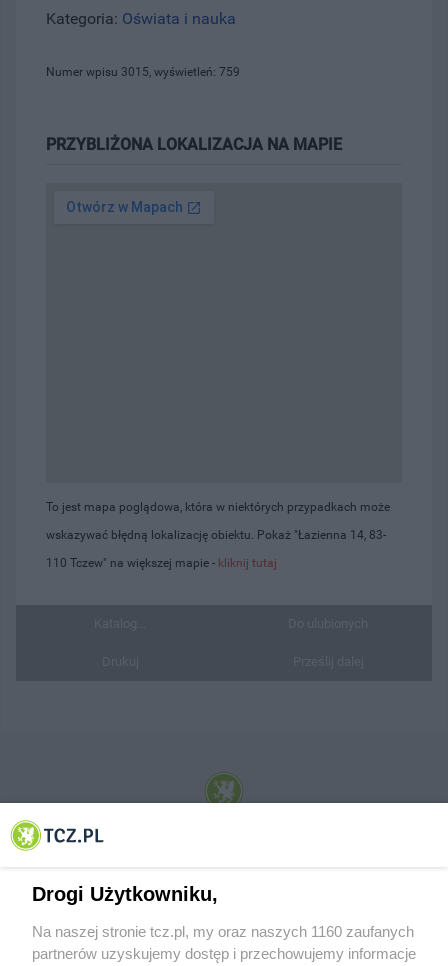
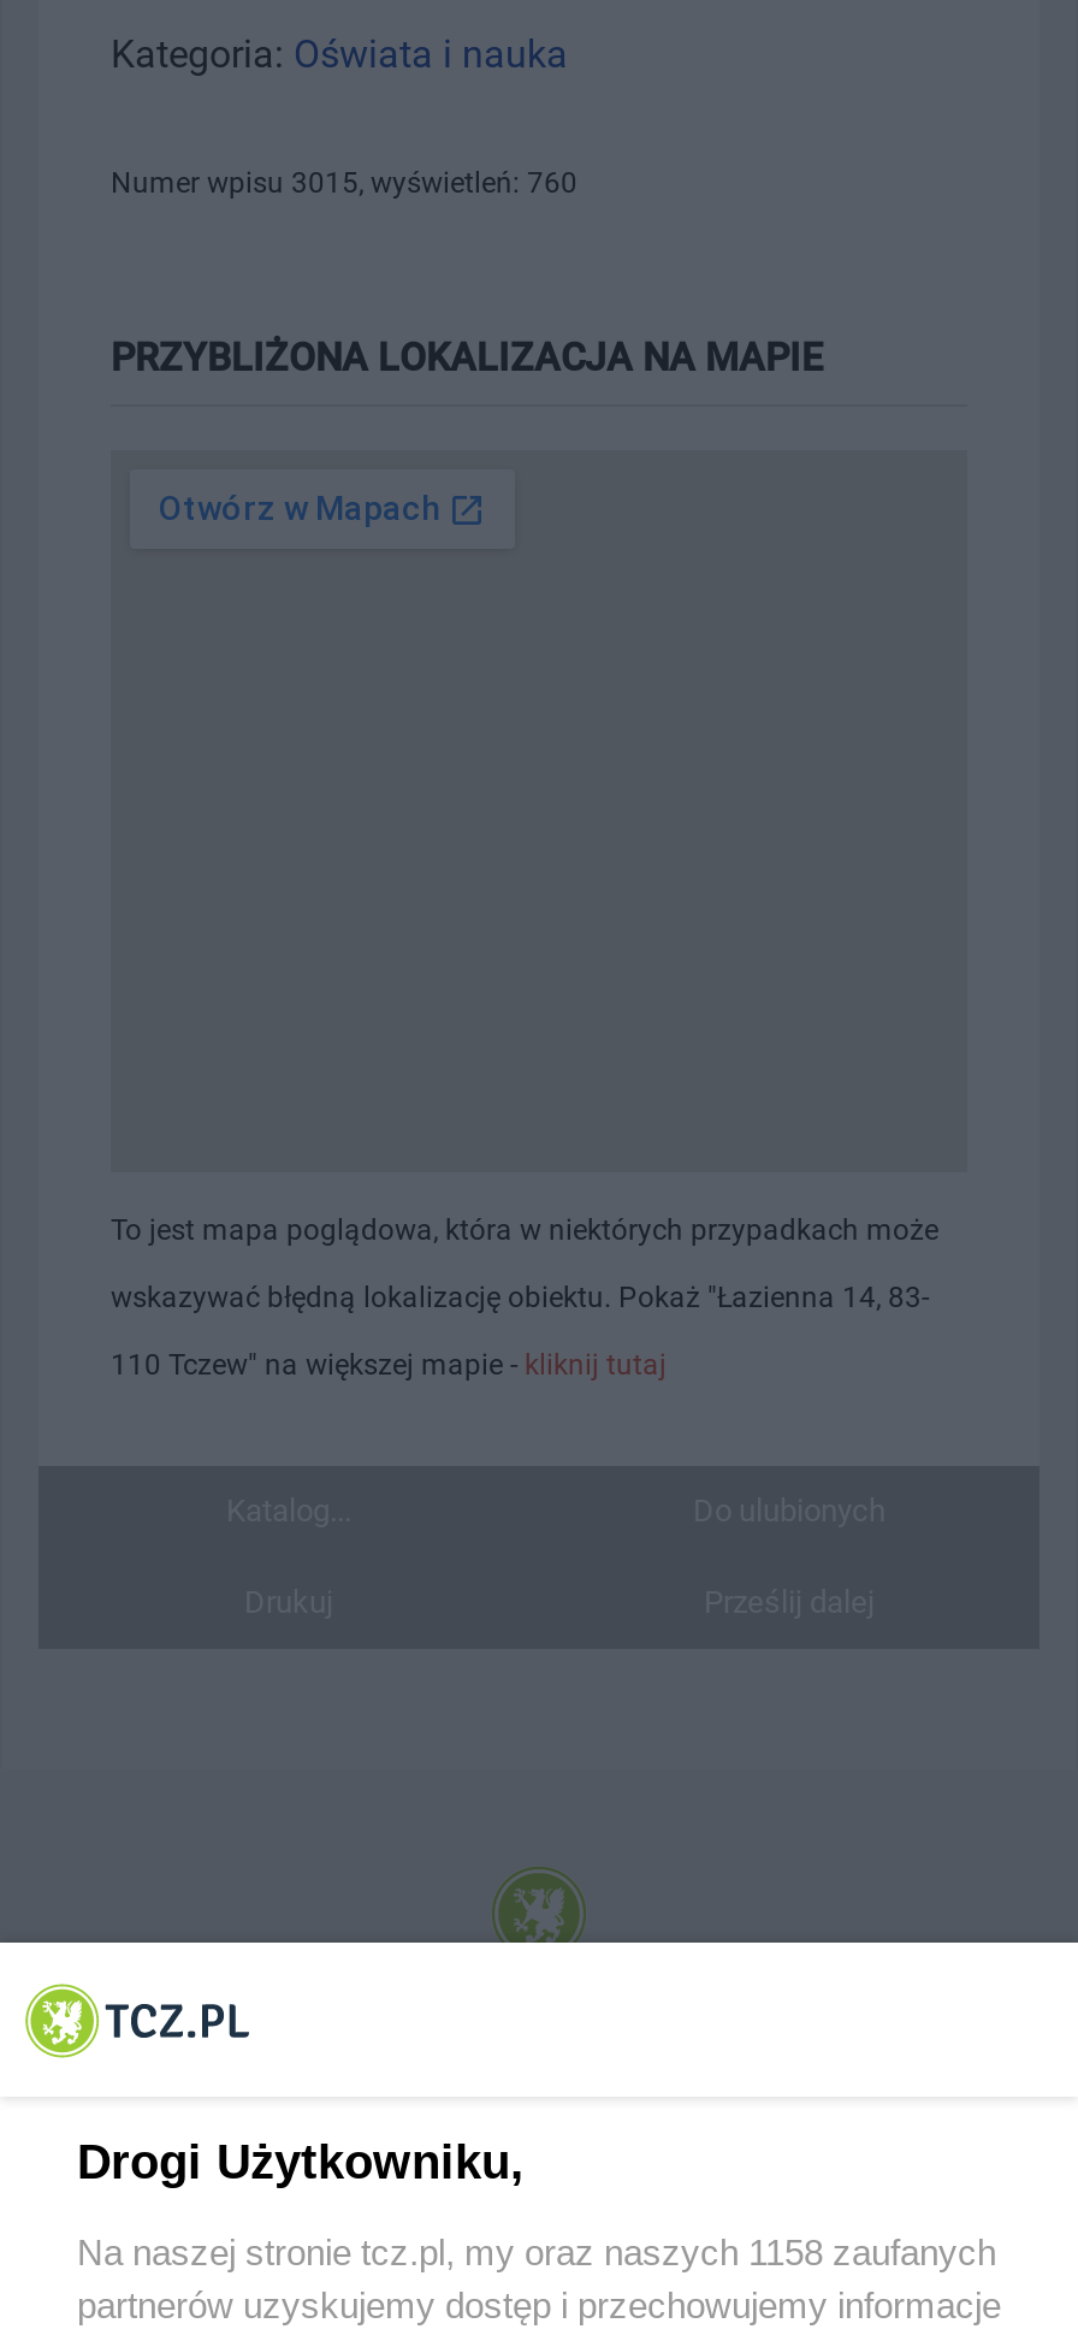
- Numer wpisu 3015, wyświetleń: 759
+ Numer wpisu 3015, wyświetleń: 760

- Na naszej stronie tcz.pl, my oraz naszych 1160 zaufanych
+ Na naszej stronie tcz.pl, my oraz naszych 1158 zaufanych
